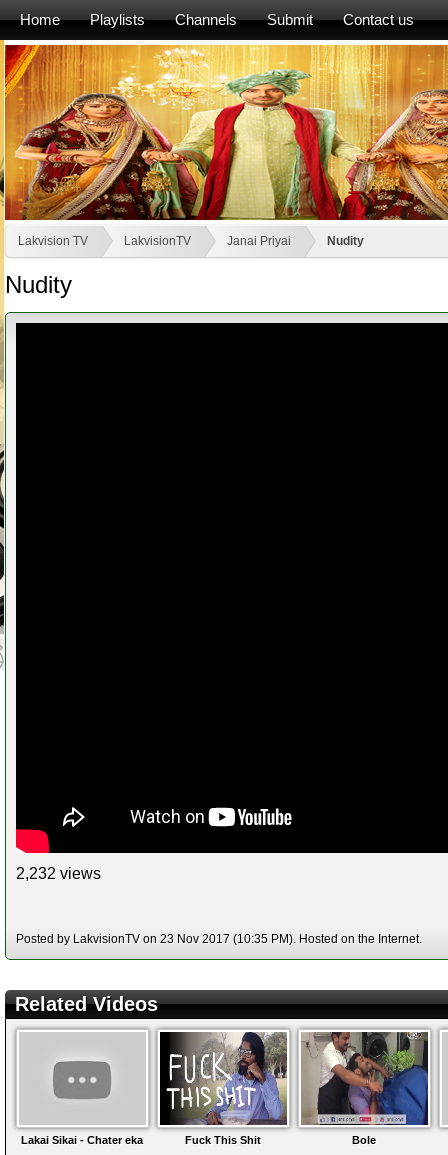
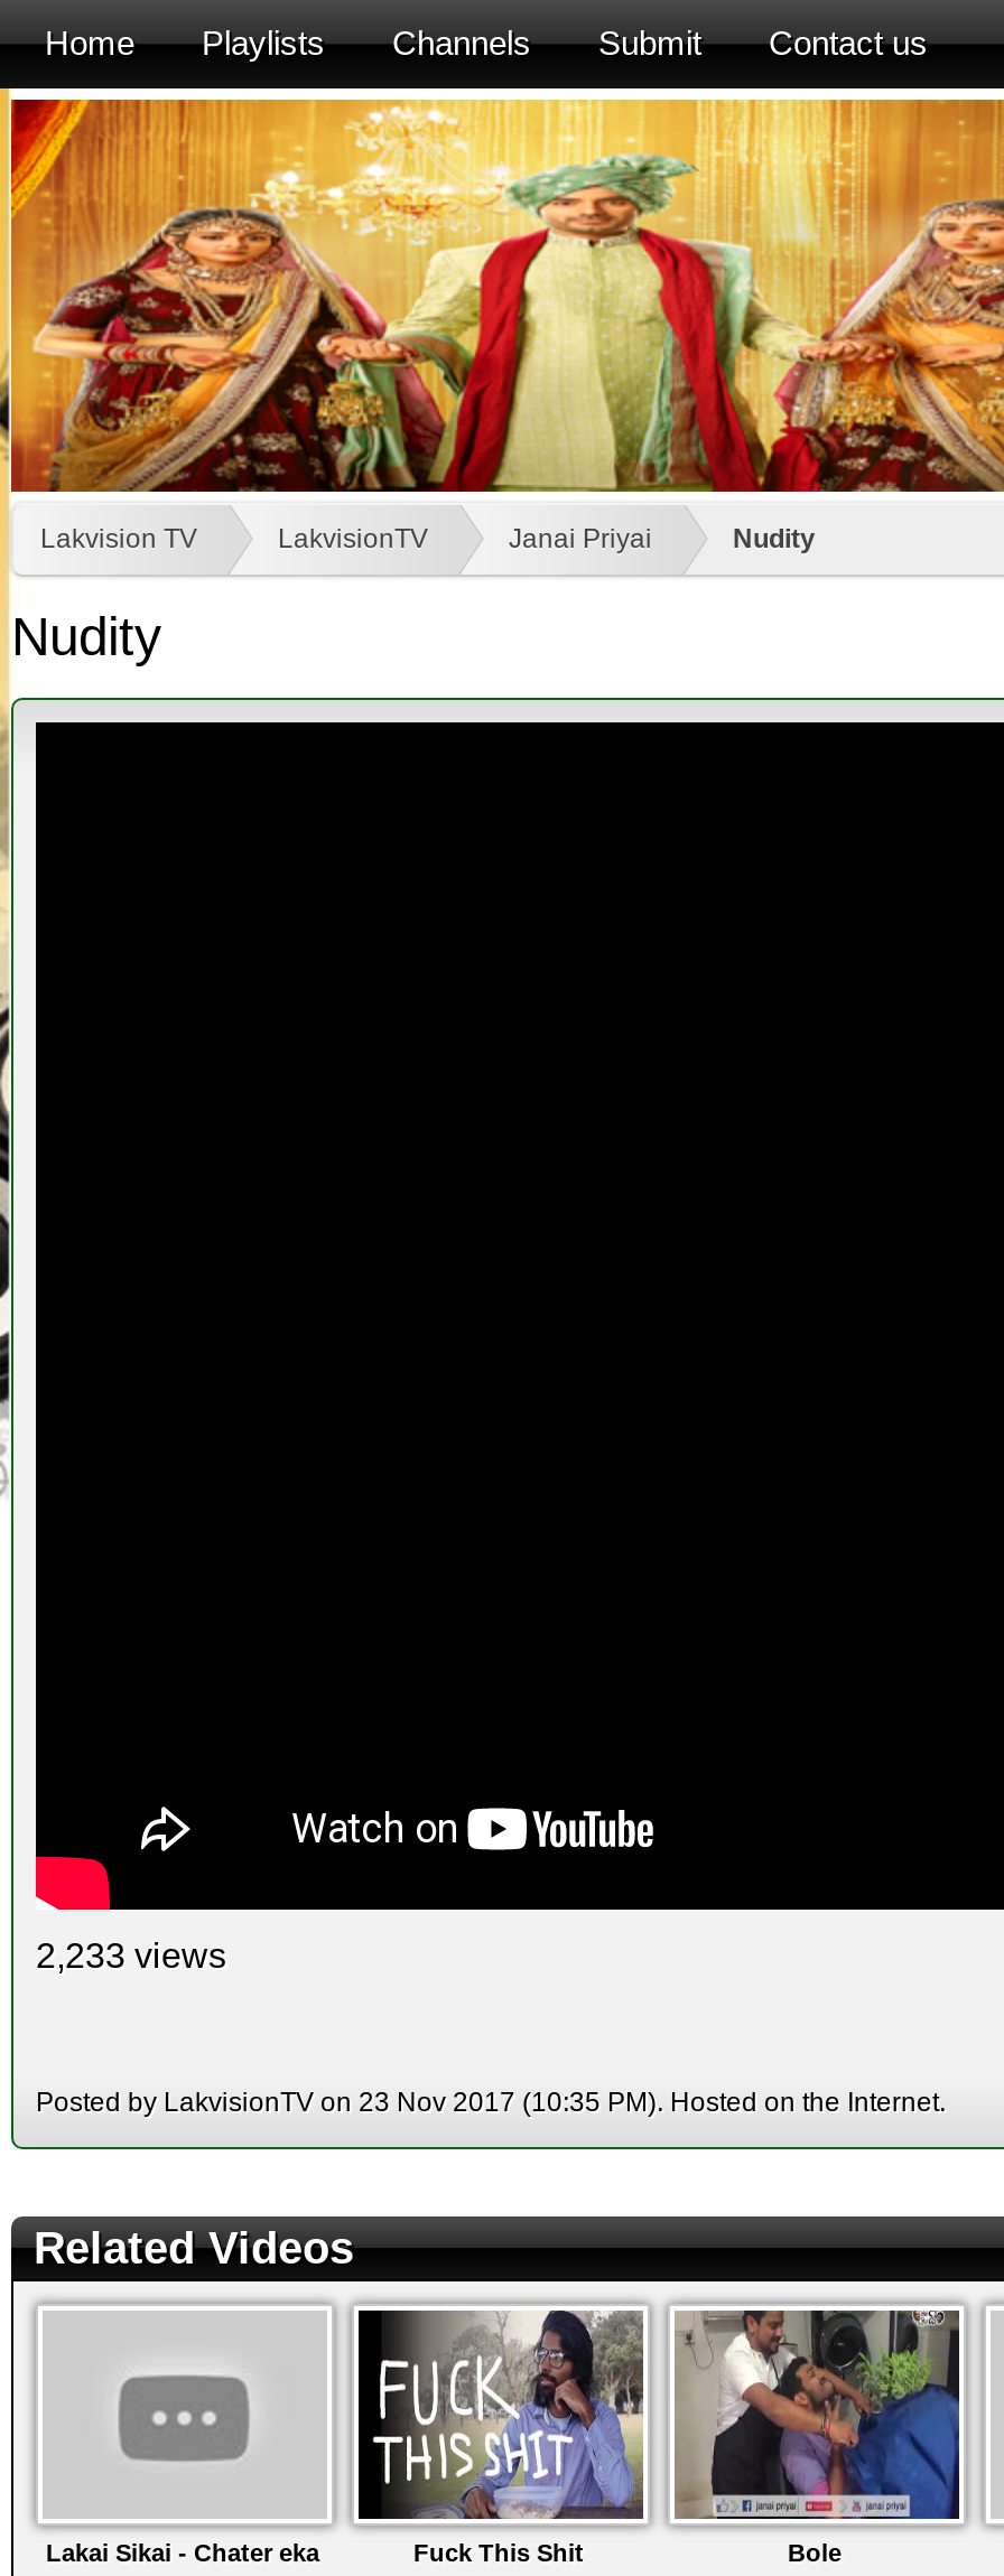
- 2,232 views
+ 2,233 views
